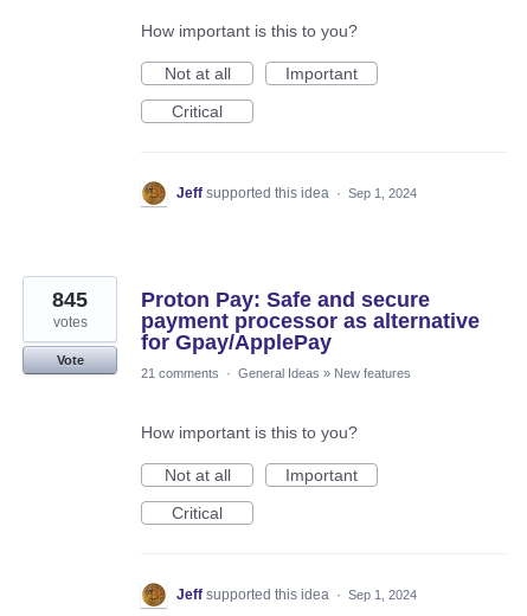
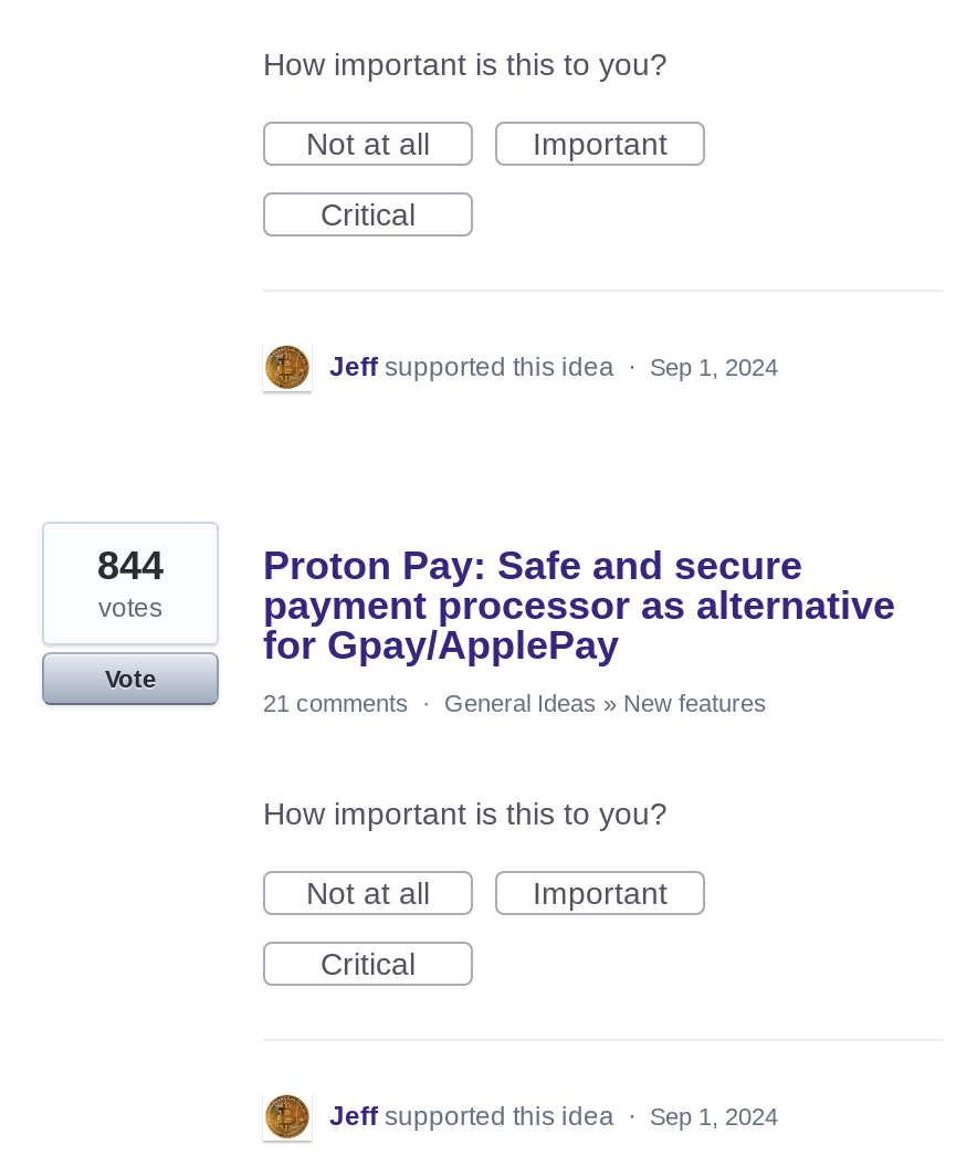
- 845
+ 844
